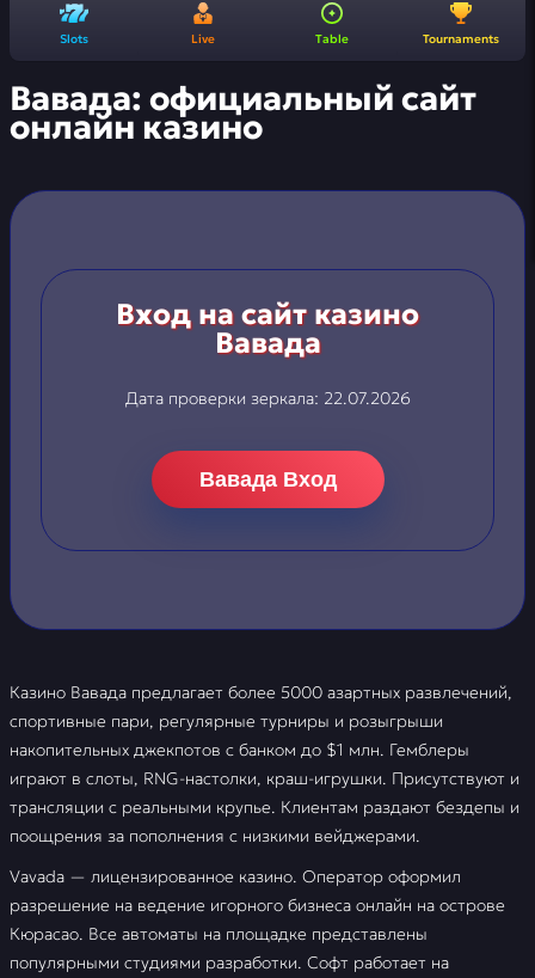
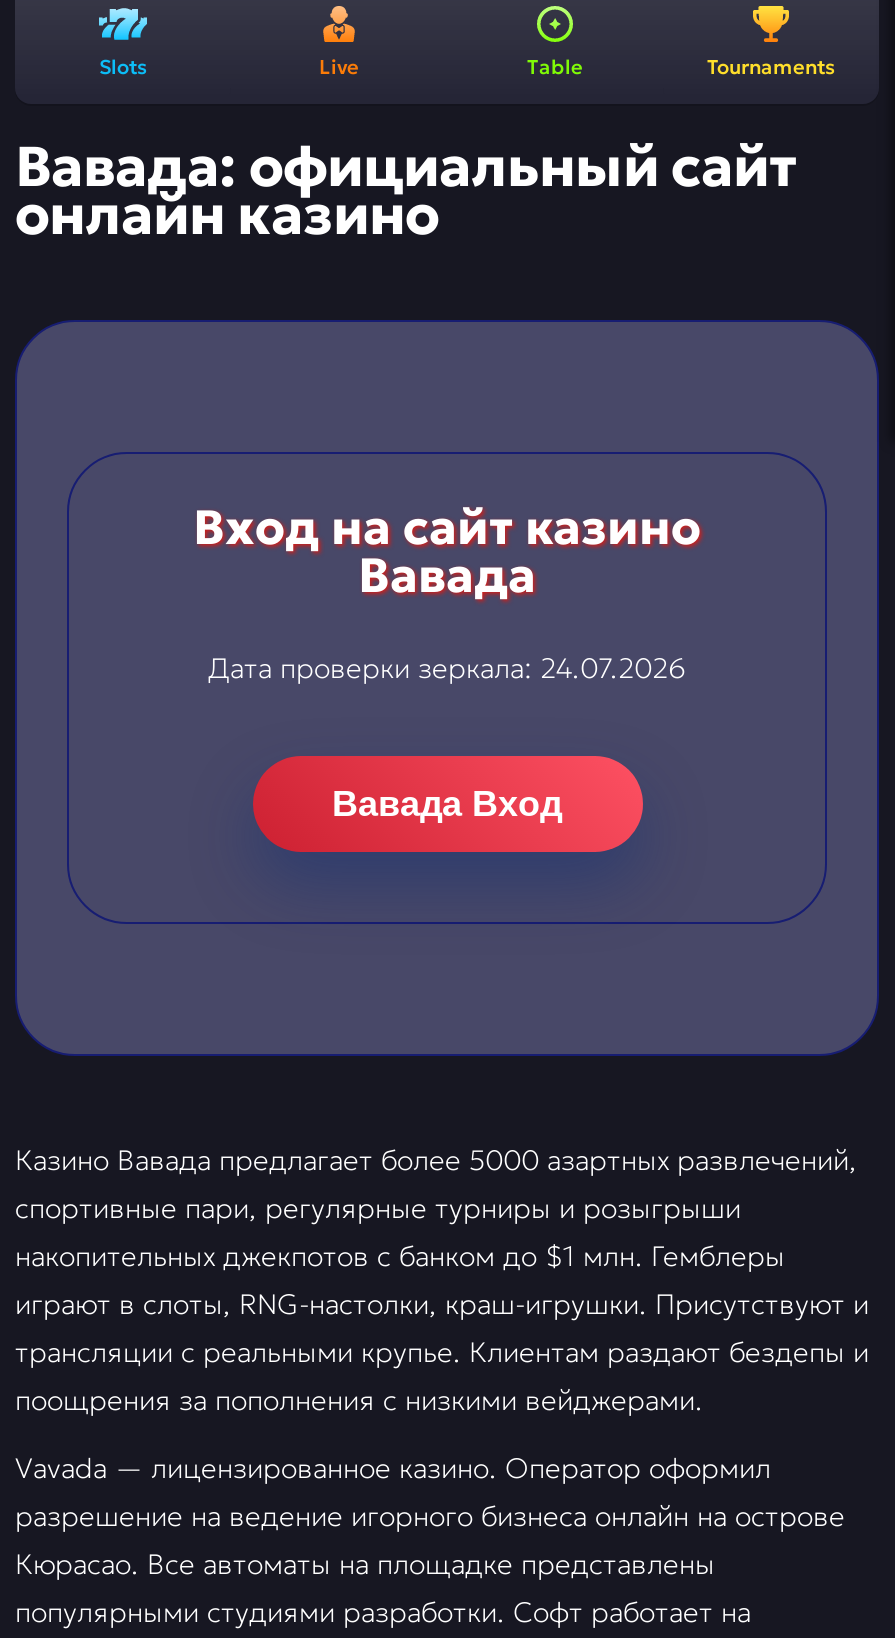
- Дата проверки зеркала: 22.07.2026
+ Дата проверки зеркала: 24.07.2026
